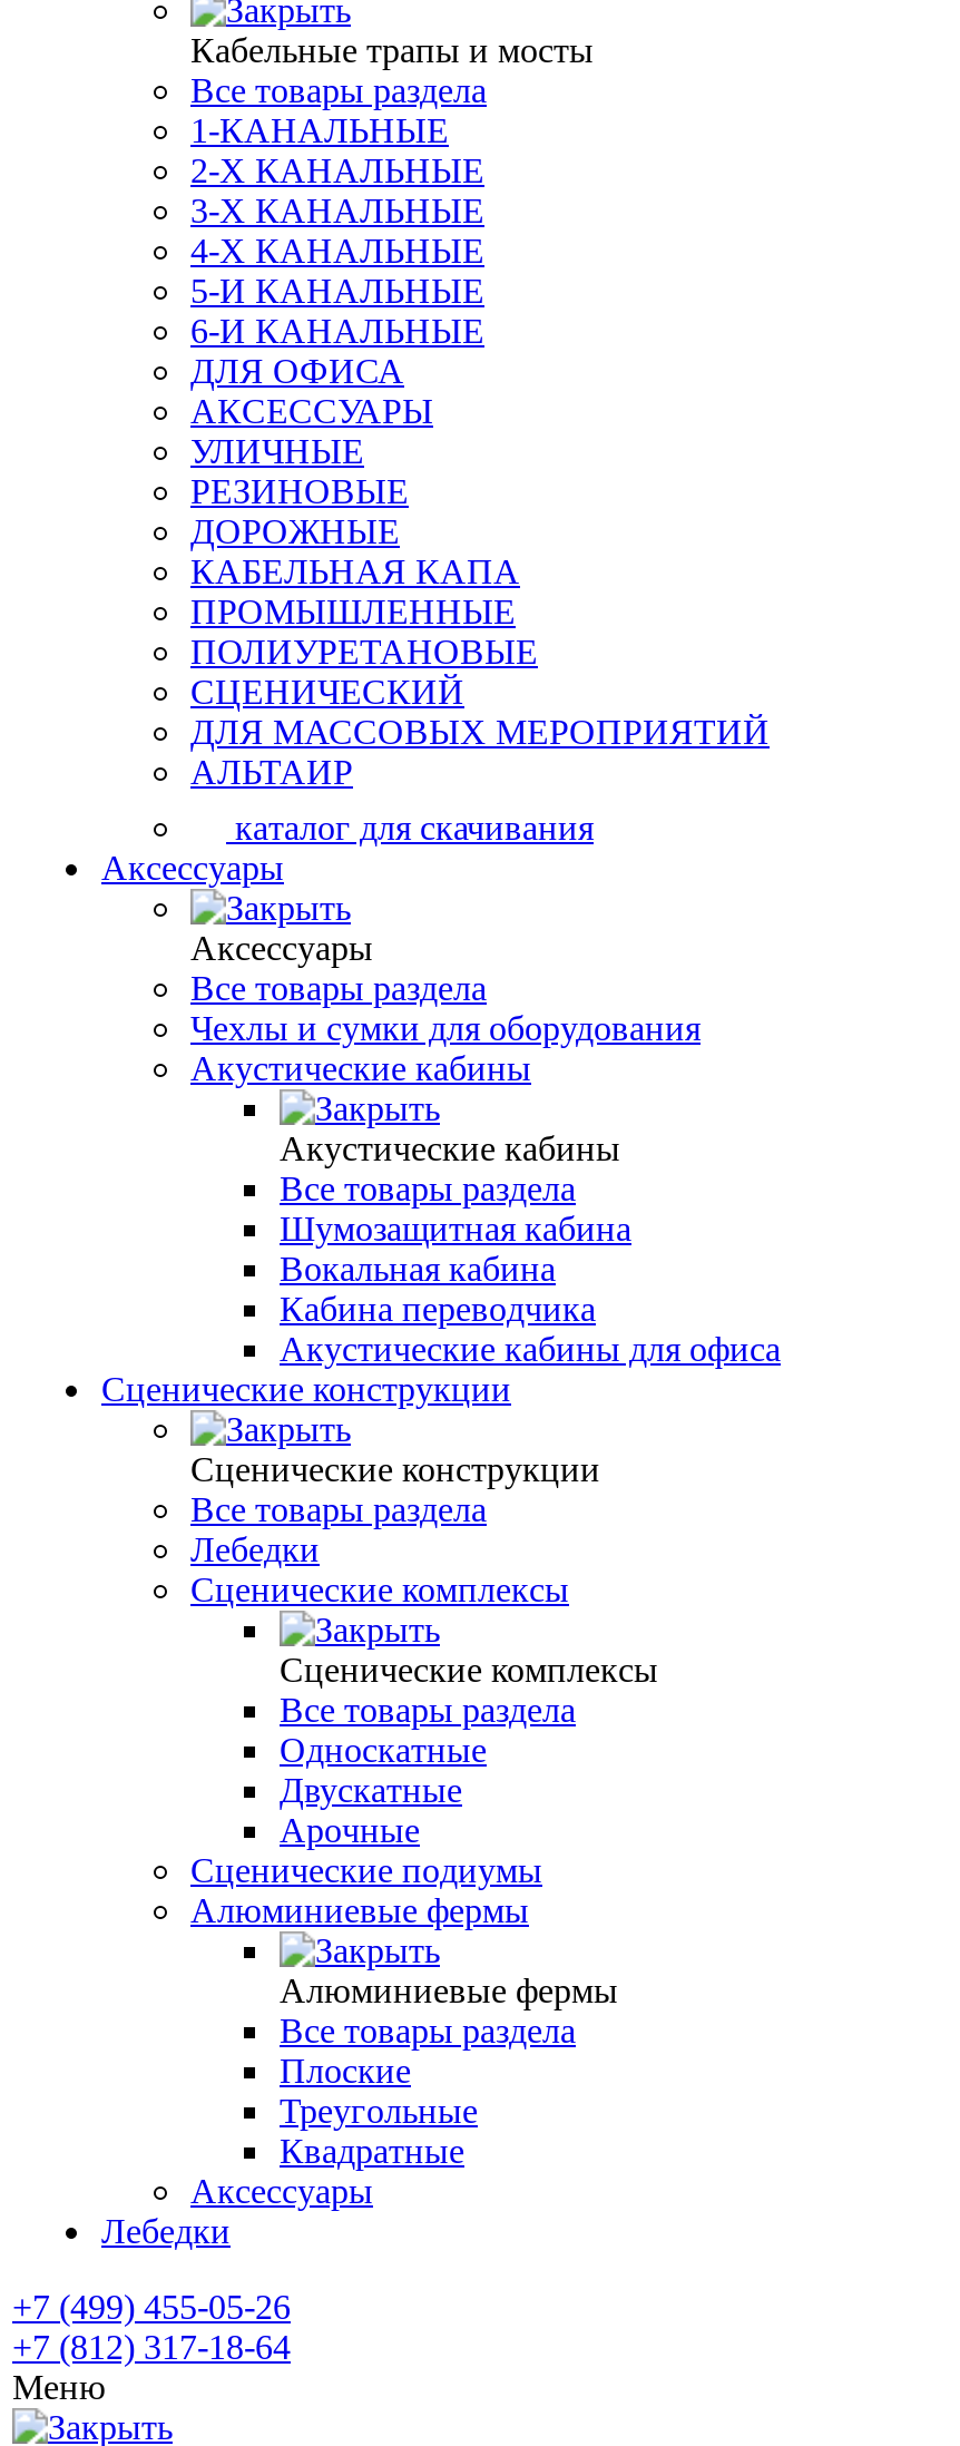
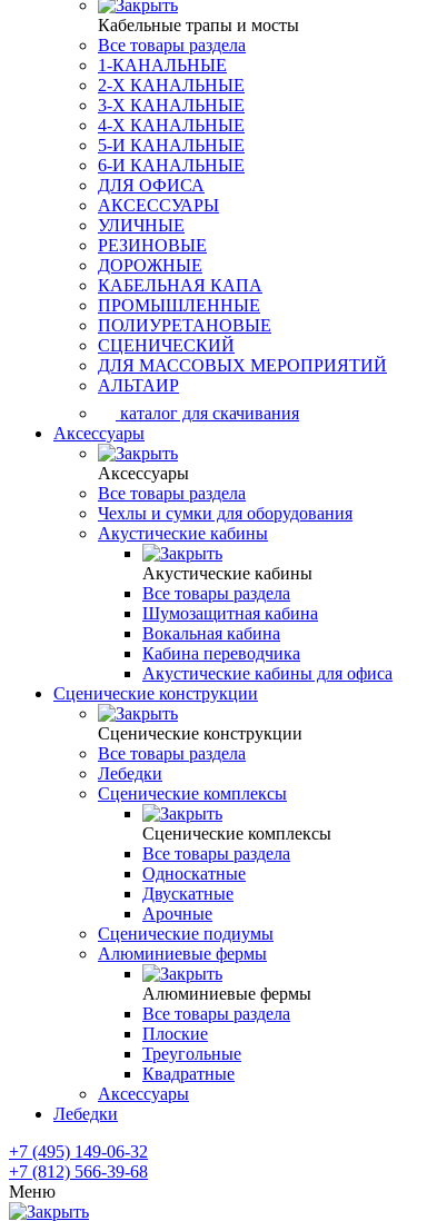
- +7 (499) 455-05-26
+ +7 (495) 149-06-32

- +7 (812) 317-18-64
+ +7 (812) 566-39-68
